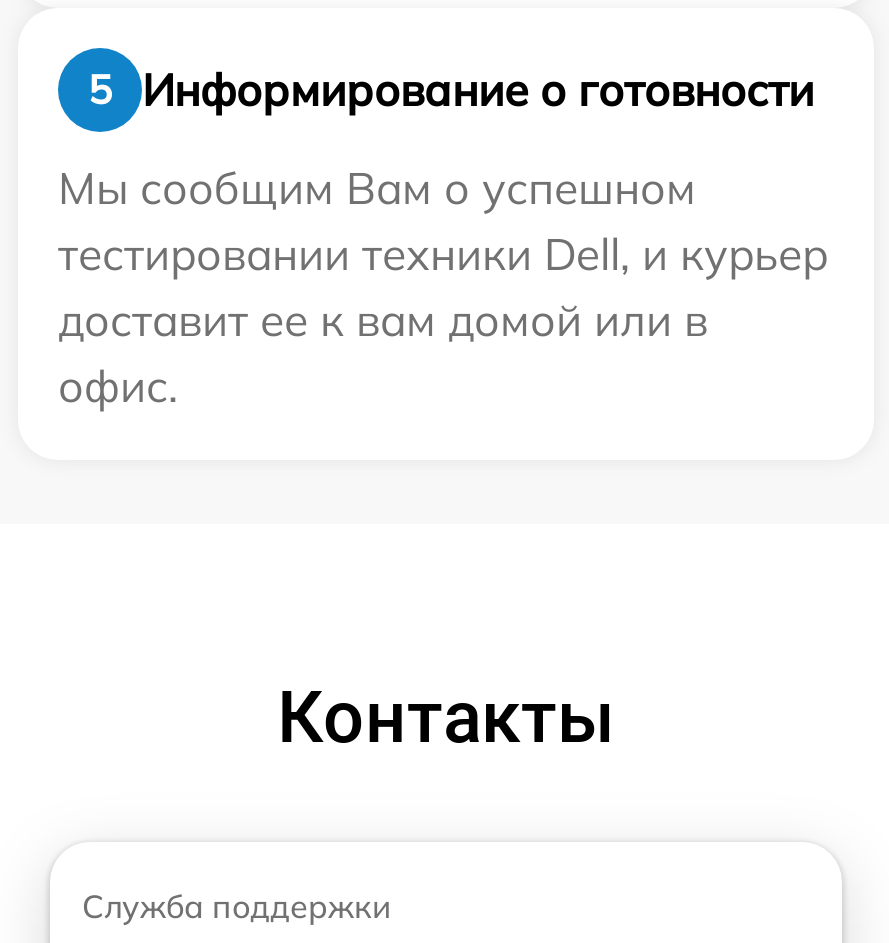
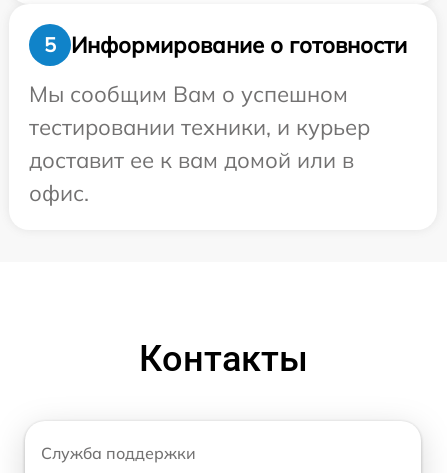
- тестировании техники Dell, и курьер
+ тестировании техники, и курьер
